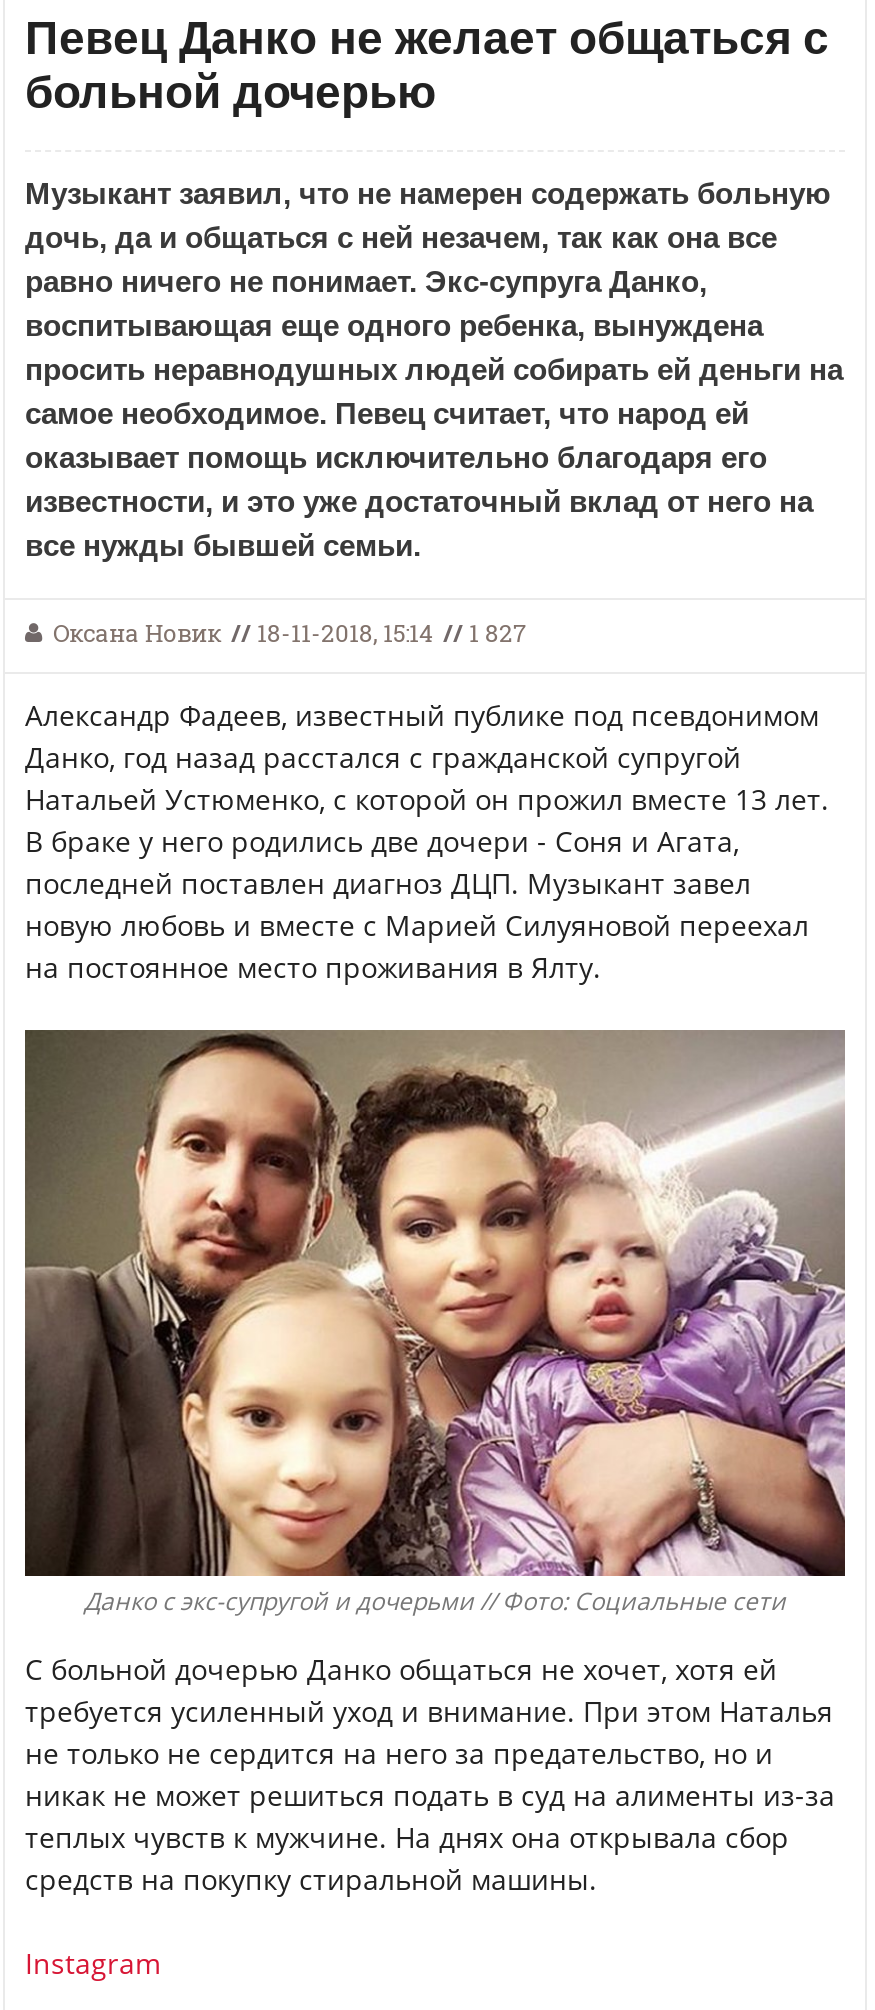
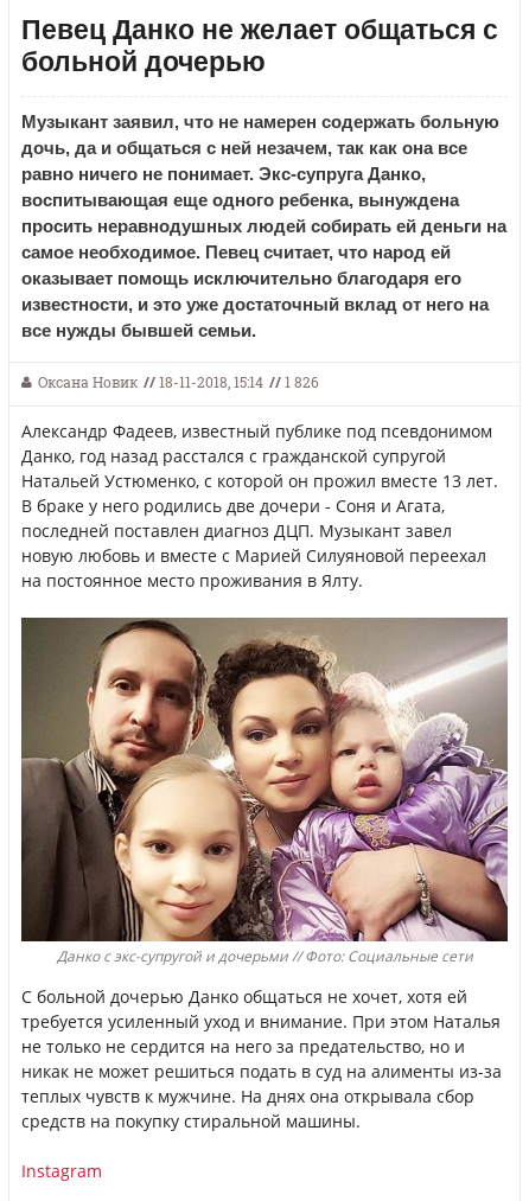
- Оксана Новик // 18-11-2018, 15:14 // 1 827
+ Оксана Новик // 18-11-2018, 15:14 // 1 826
